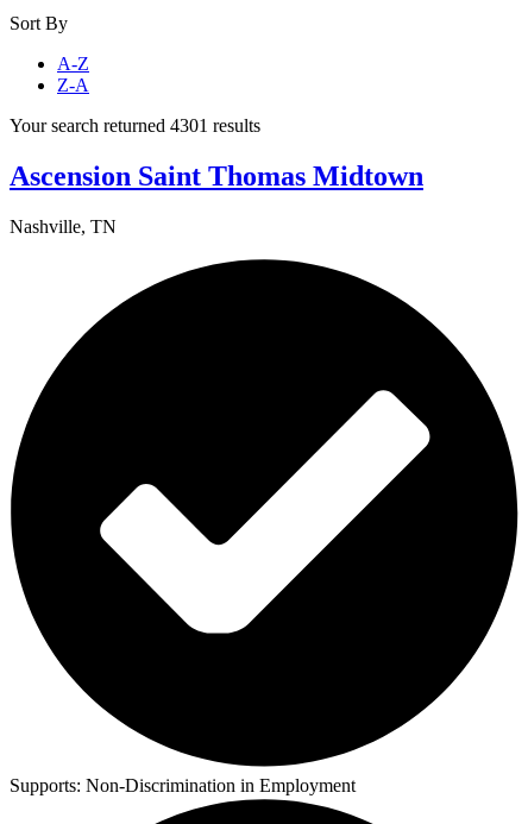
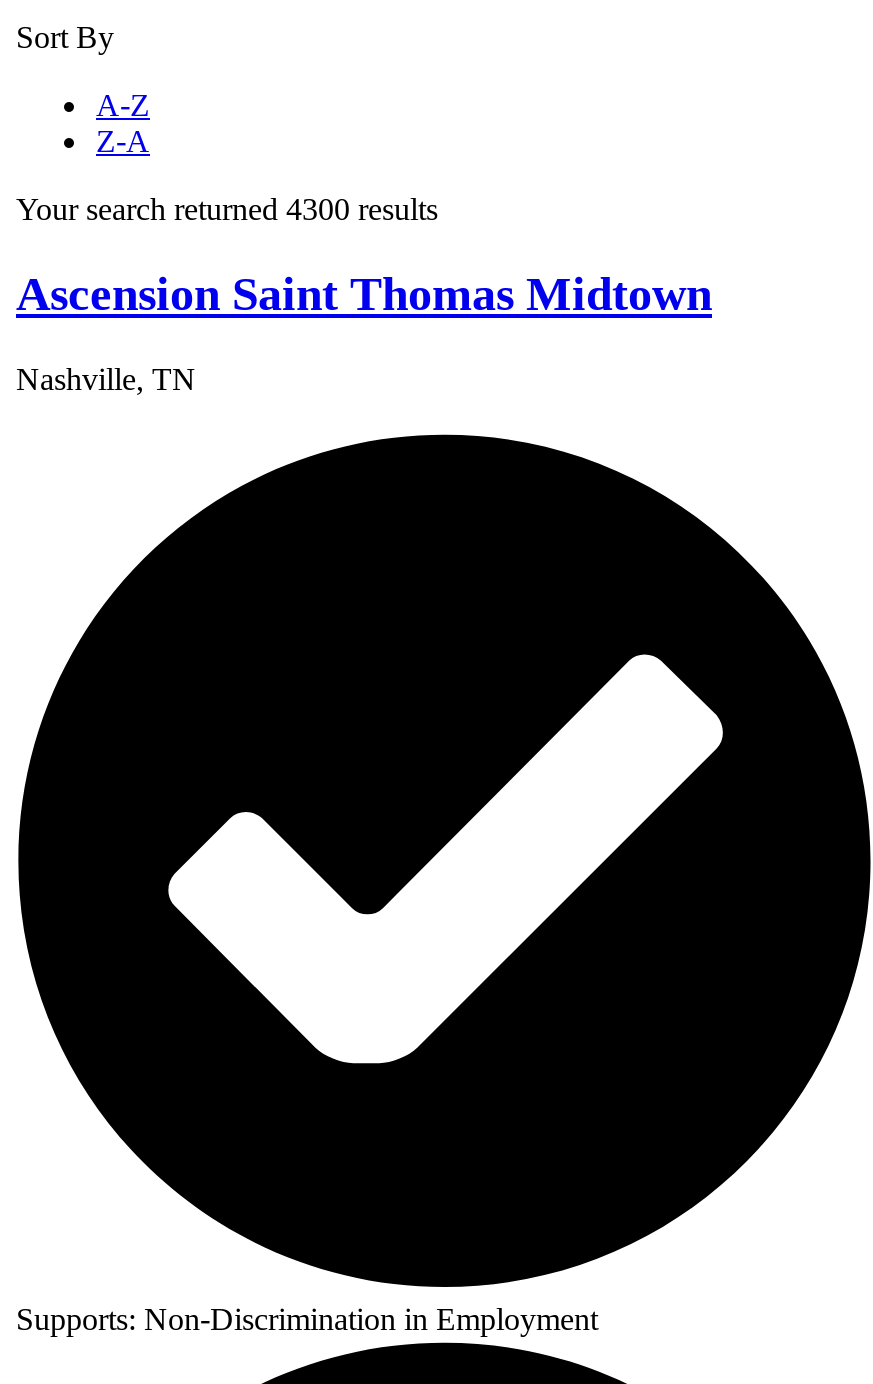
- Your search returned 4301 results
+ Your search returned 4300 results
